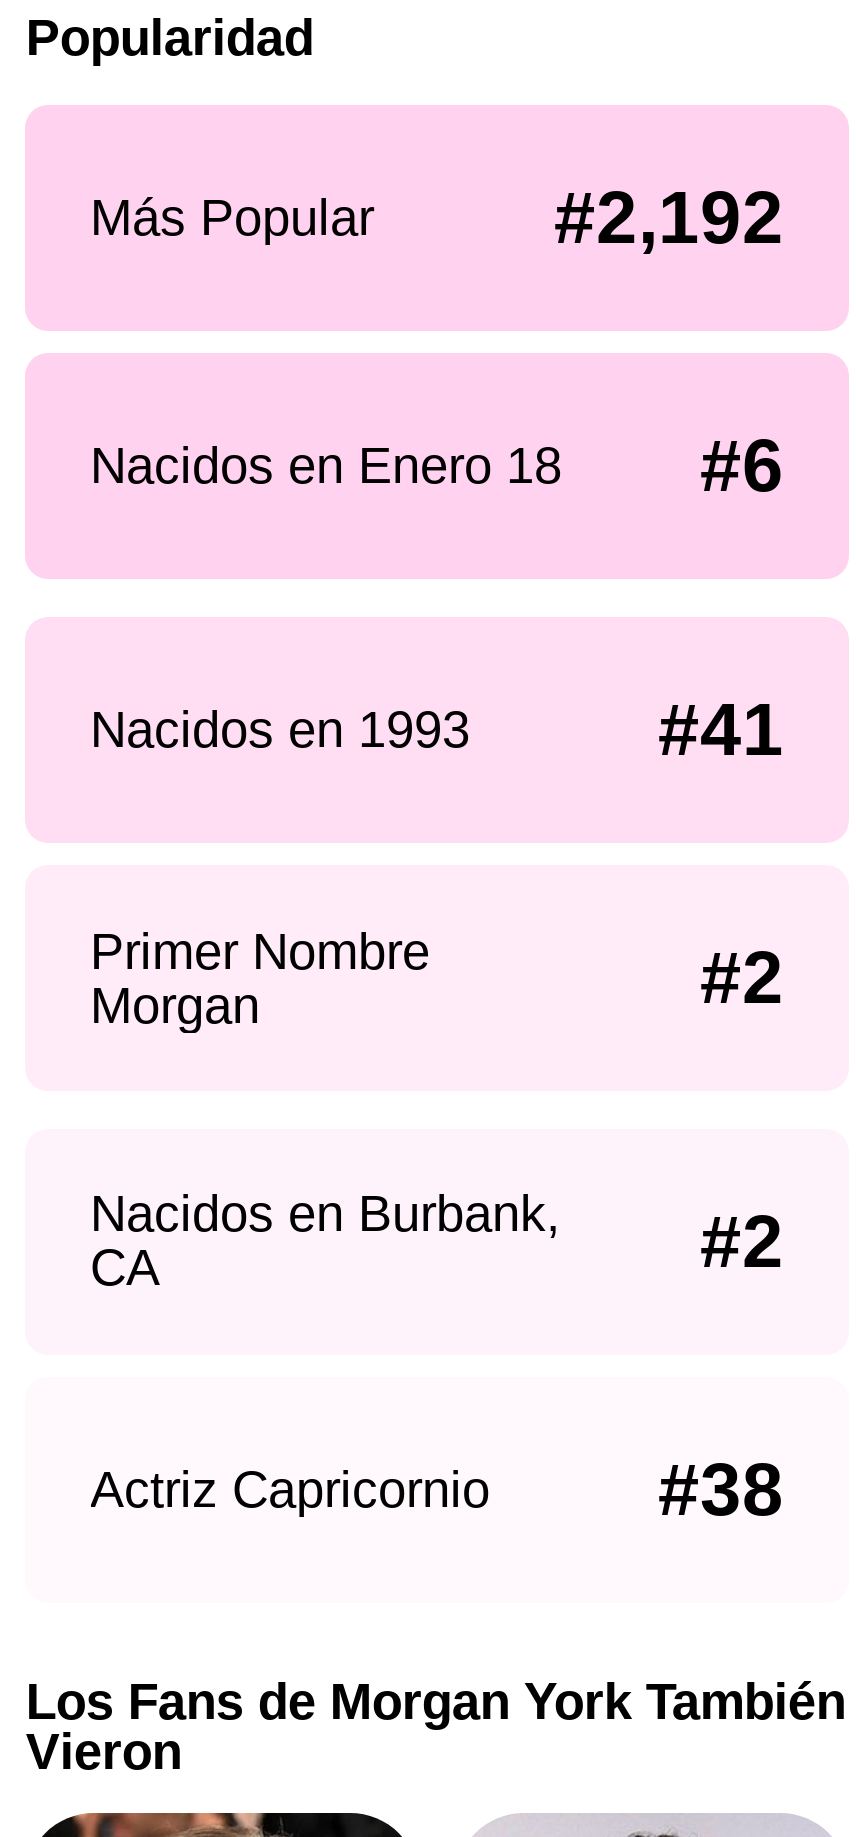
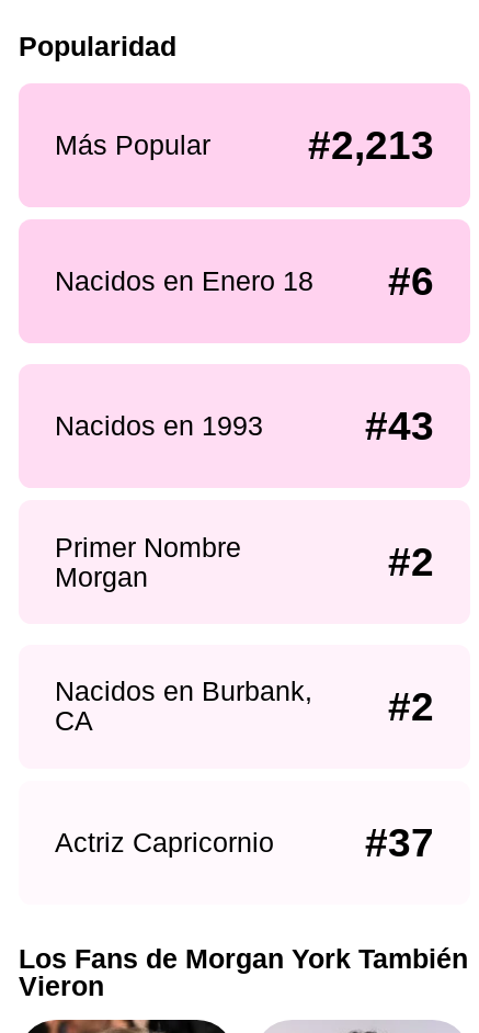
- #2,192
+ #2,213

- #41
+ #43

- #38
+ #37
